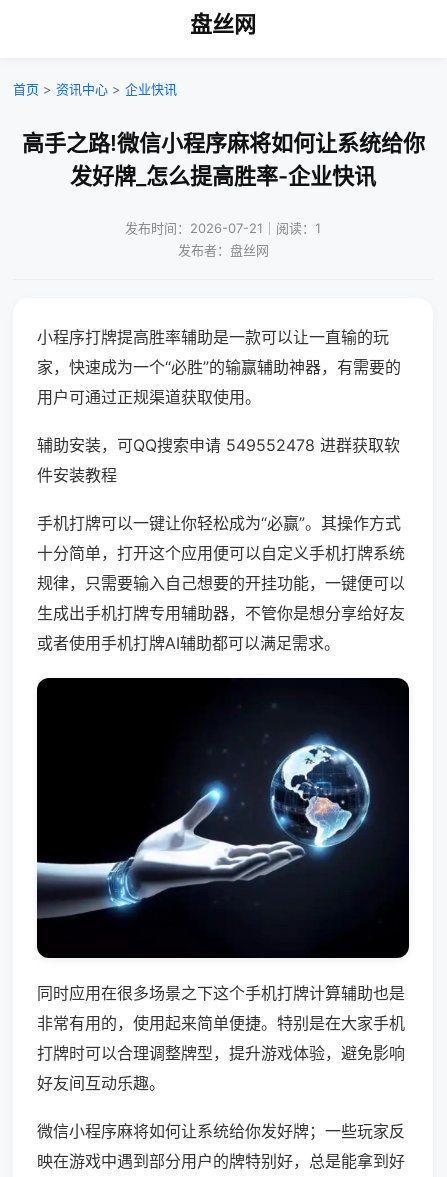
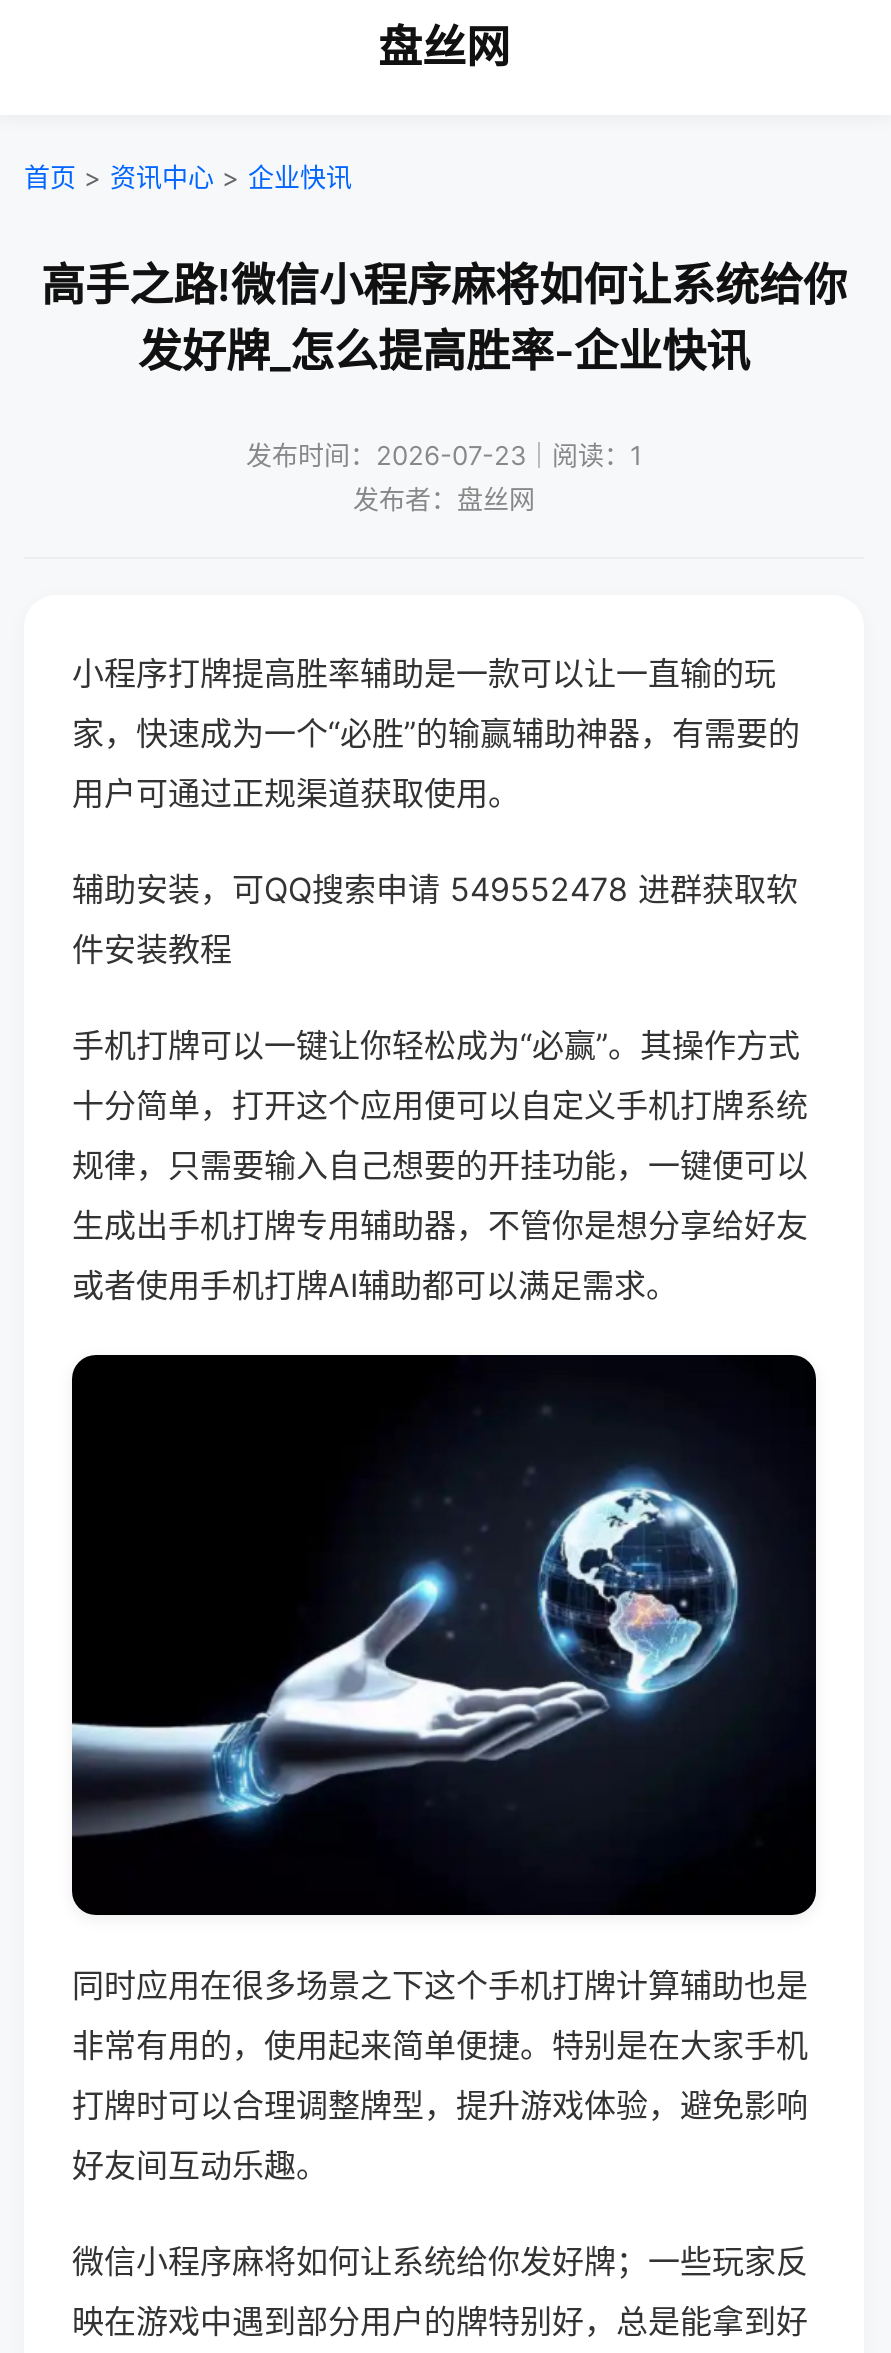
- 发布时间：2026-07-21｜阅读：1
+ 发布时间：2026-07-23｜阅读：1
